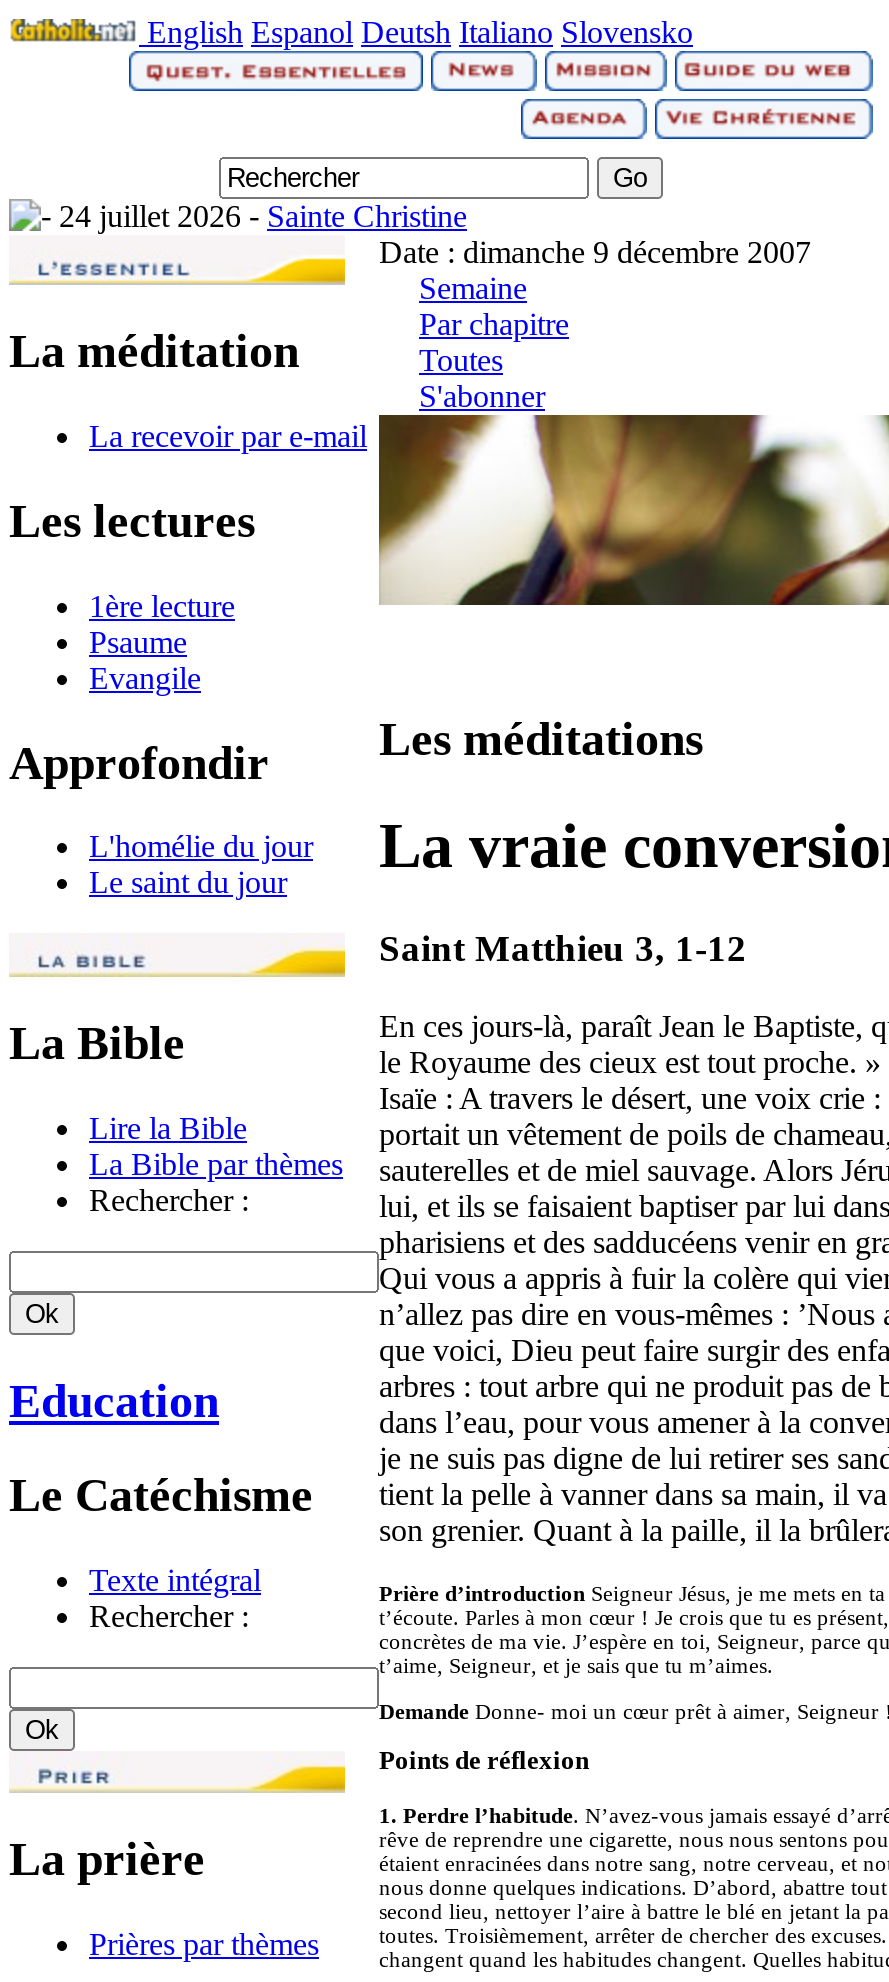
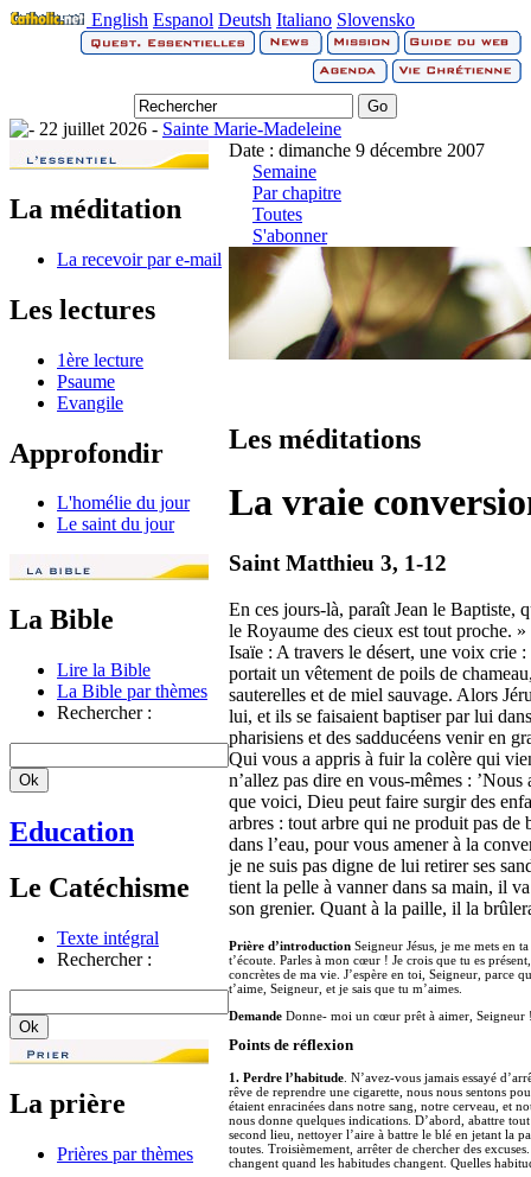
- 24 juillet 2026 -Sainte Christine
+ 22 juillet 2026 -Sainte Marie-Madeleine
